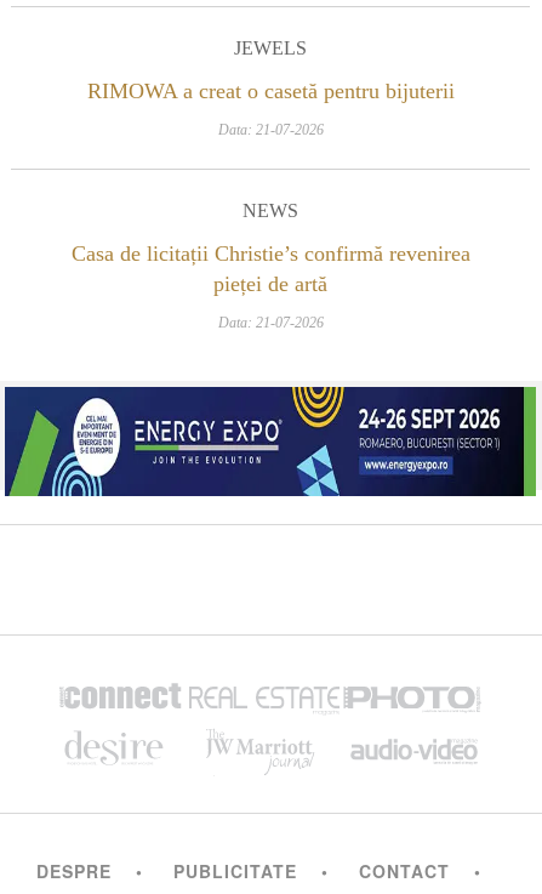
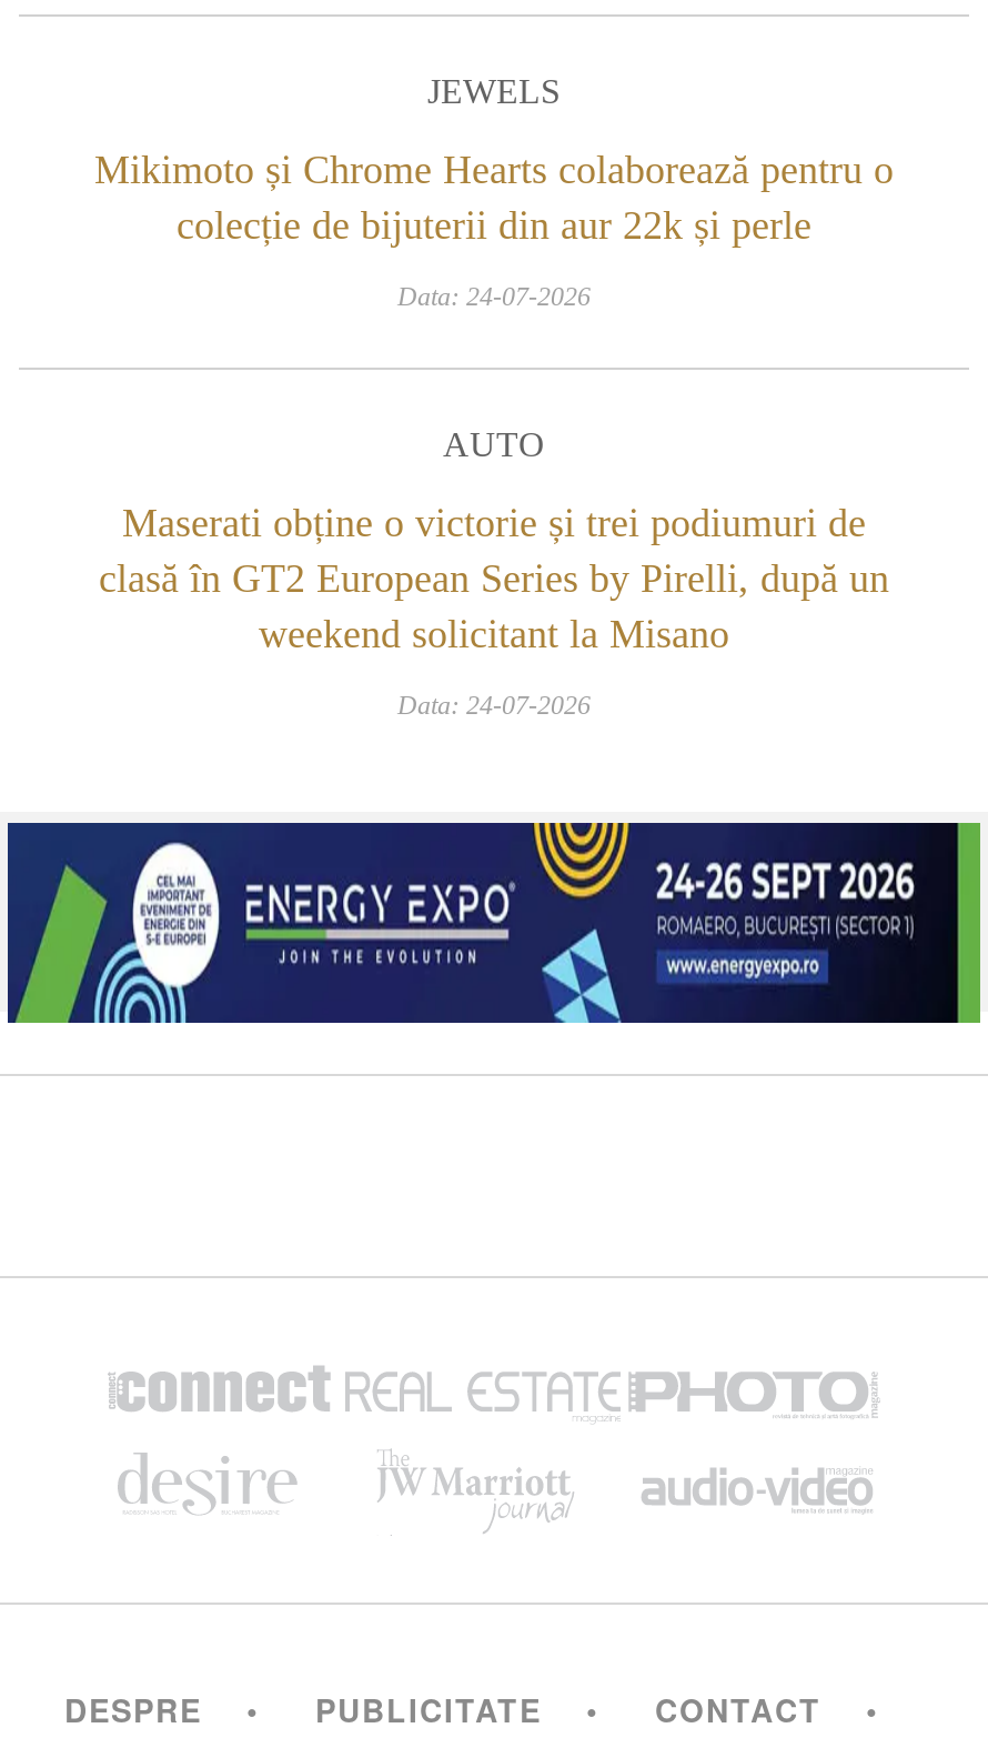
- RIMOWA a creat o casetă pentru bijuterii
+ Mikimoto și Chrome Hearts colaborează pentru o
+ colecție de bijuterii din aur 22k și perle

- Data: 21-07-2026
+ Data: 24-07-2026

- NEWS
+ AUTO

- Casa de licitații Christie’s confirmă revenirea
- pieței de artă
+ Maserati obține o victorie și trei podiumuri de
+ clasă în GT2 European Series by Pirelli, după un
+ weekend solicitant la Misano

- Data: 21-07-2026
+ Data: 24-07-2026
